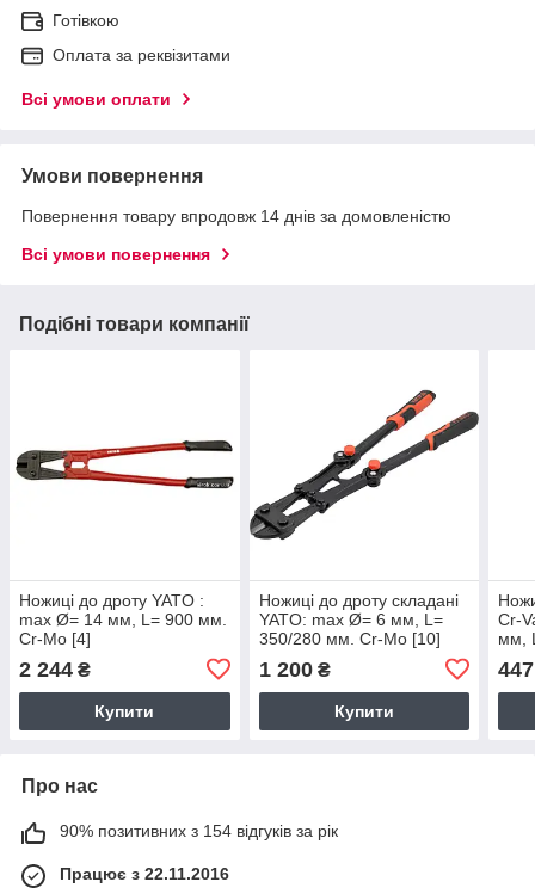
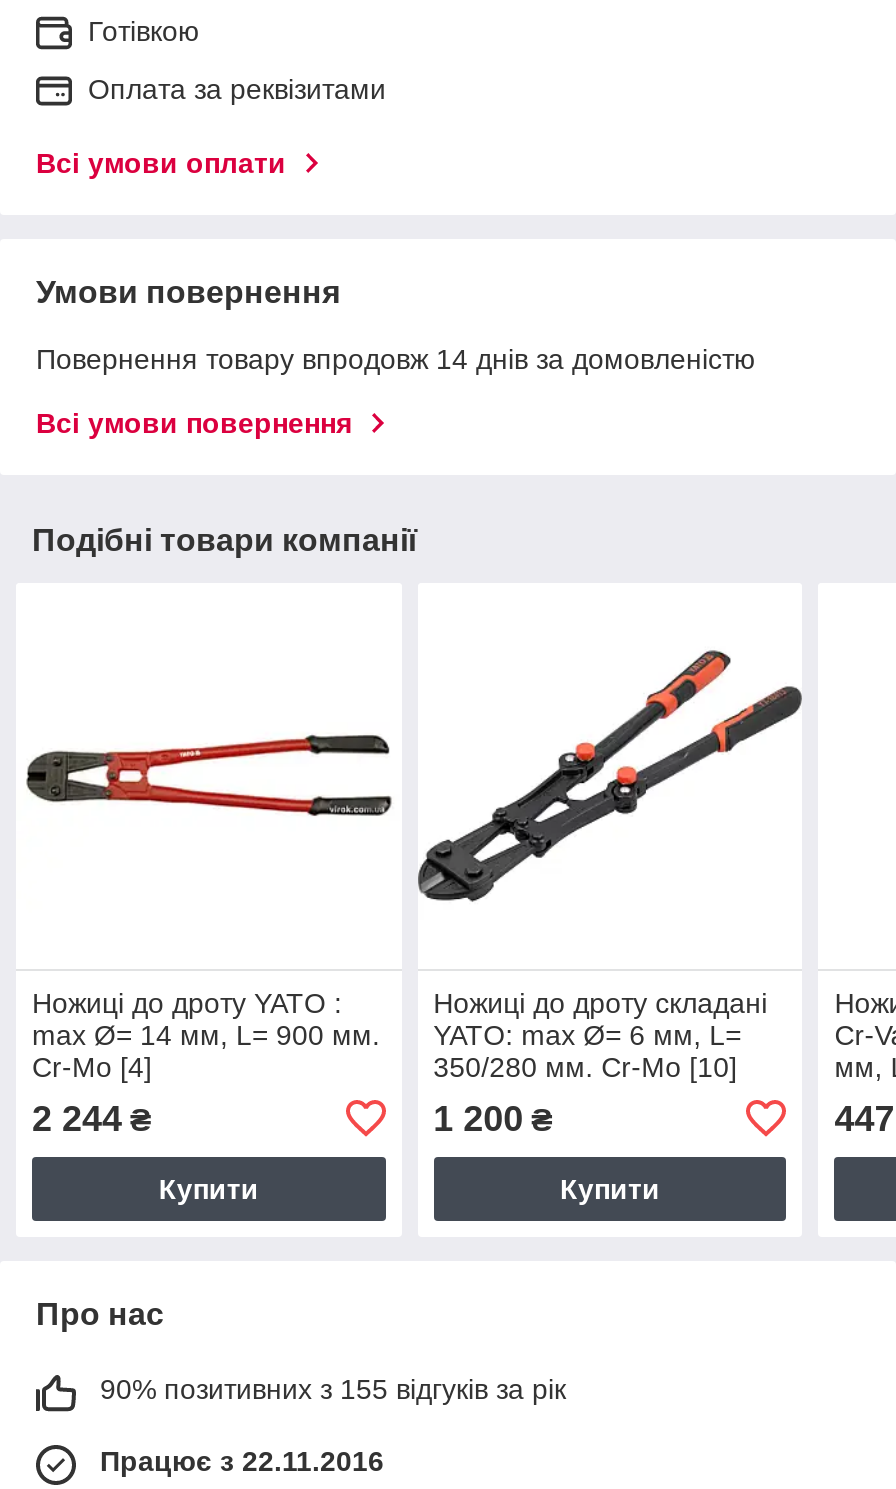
- 90% позитивних з 154 відгуків за рік
+ 90% позитивних з 155 відгуків за рік
